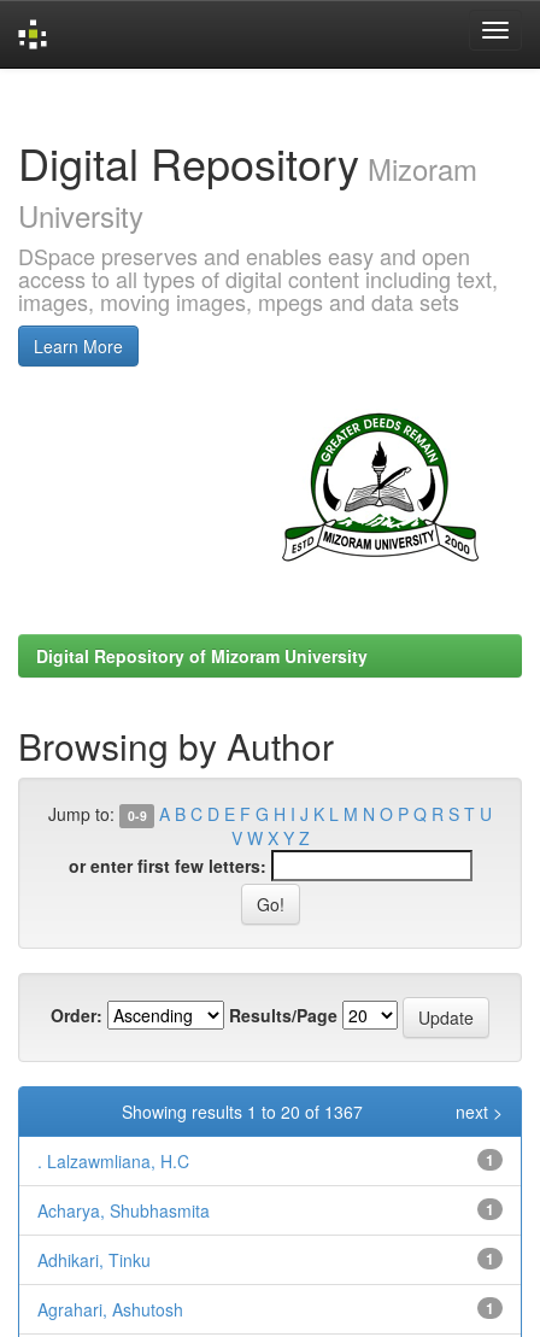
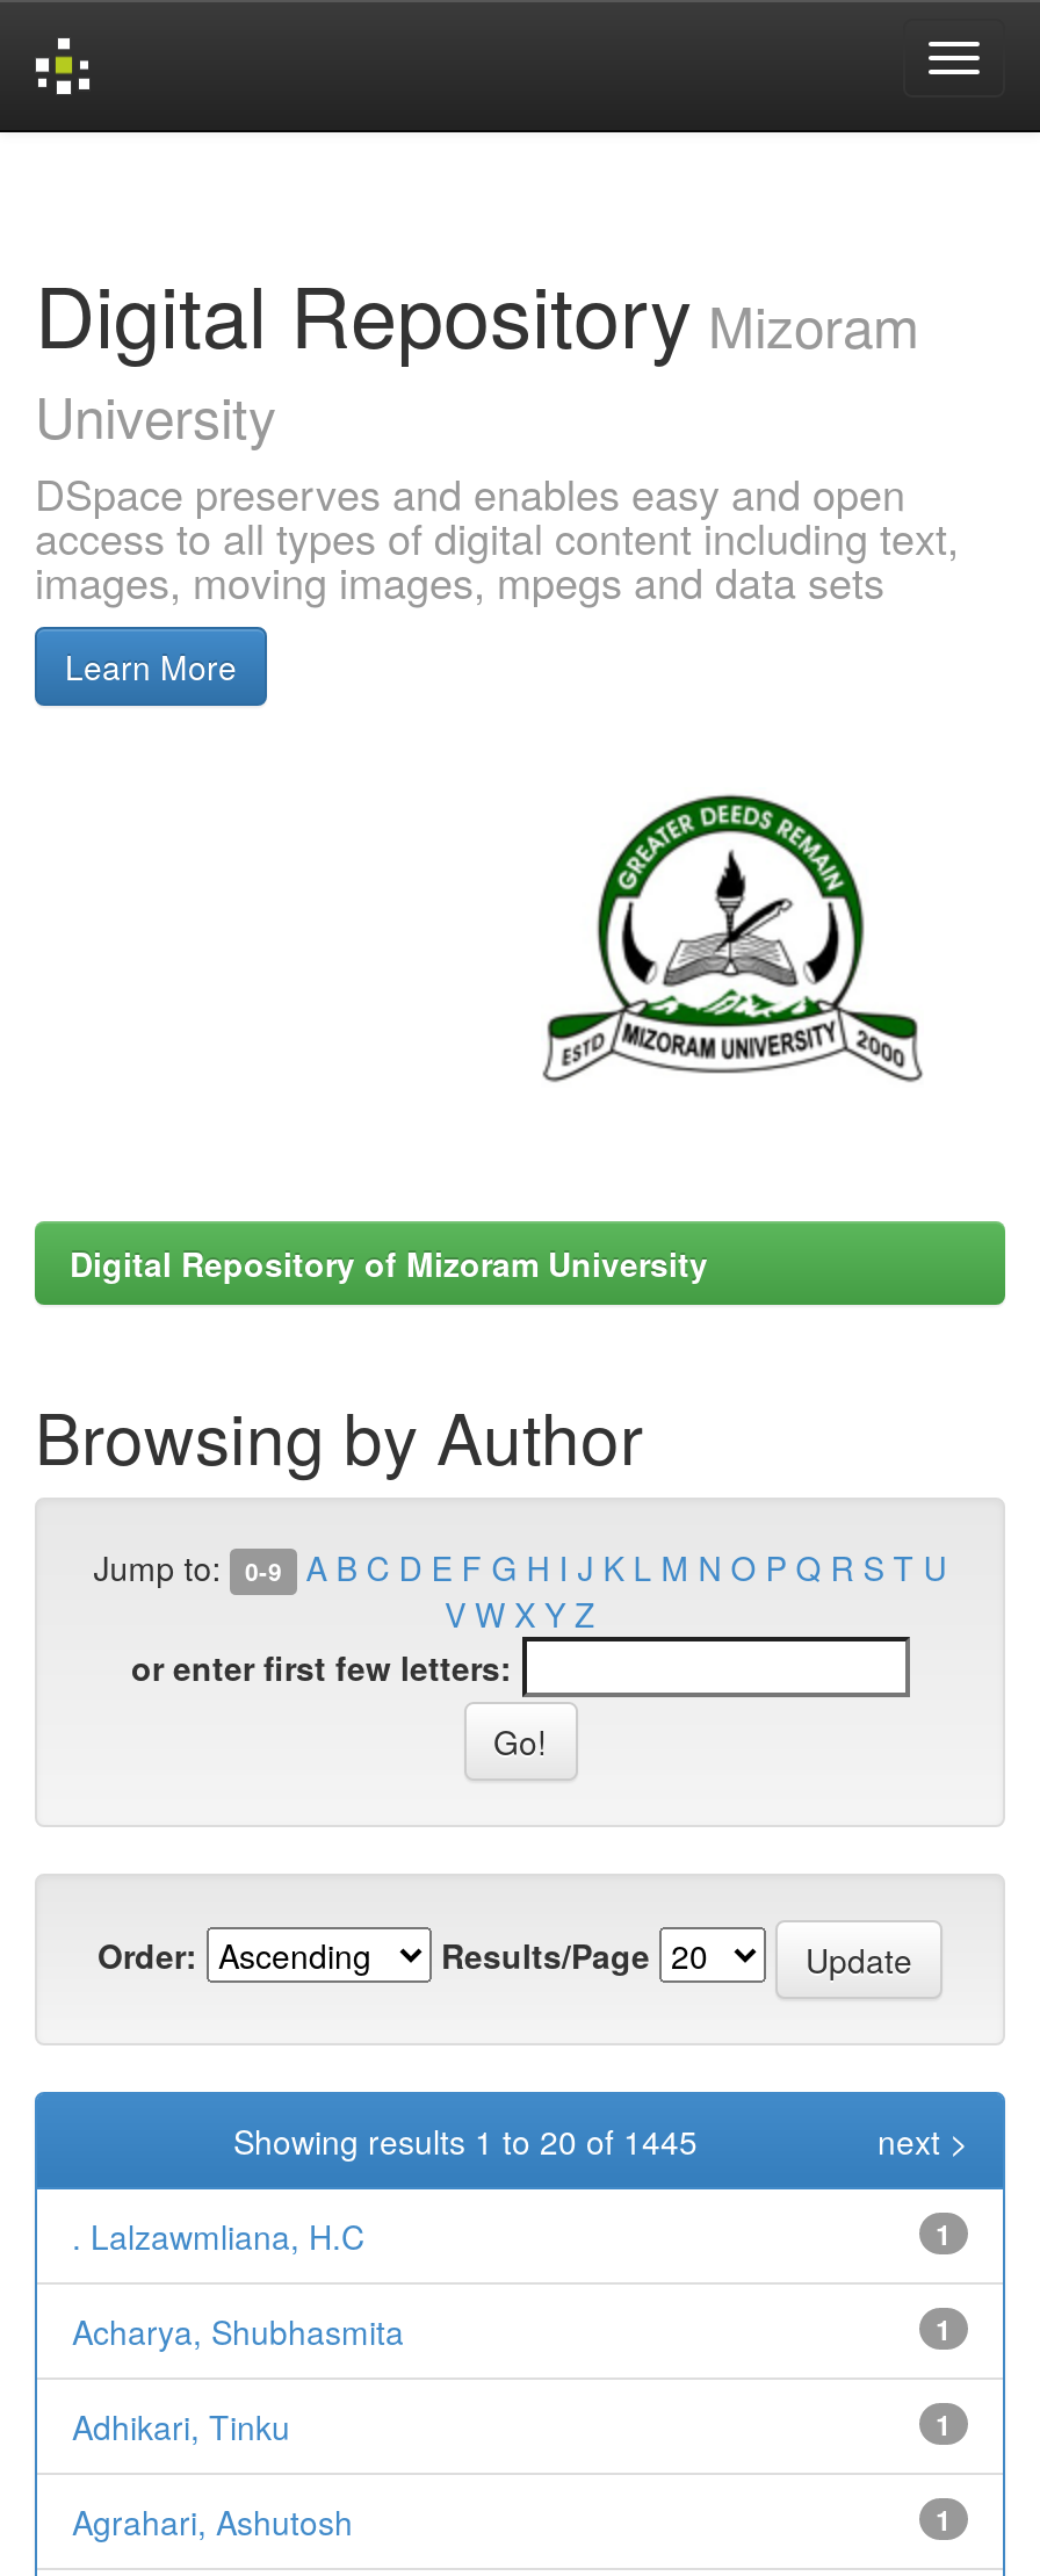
- Showing results 1 to 20 of 1367
+ Showing results 1 to 20 of 1445
